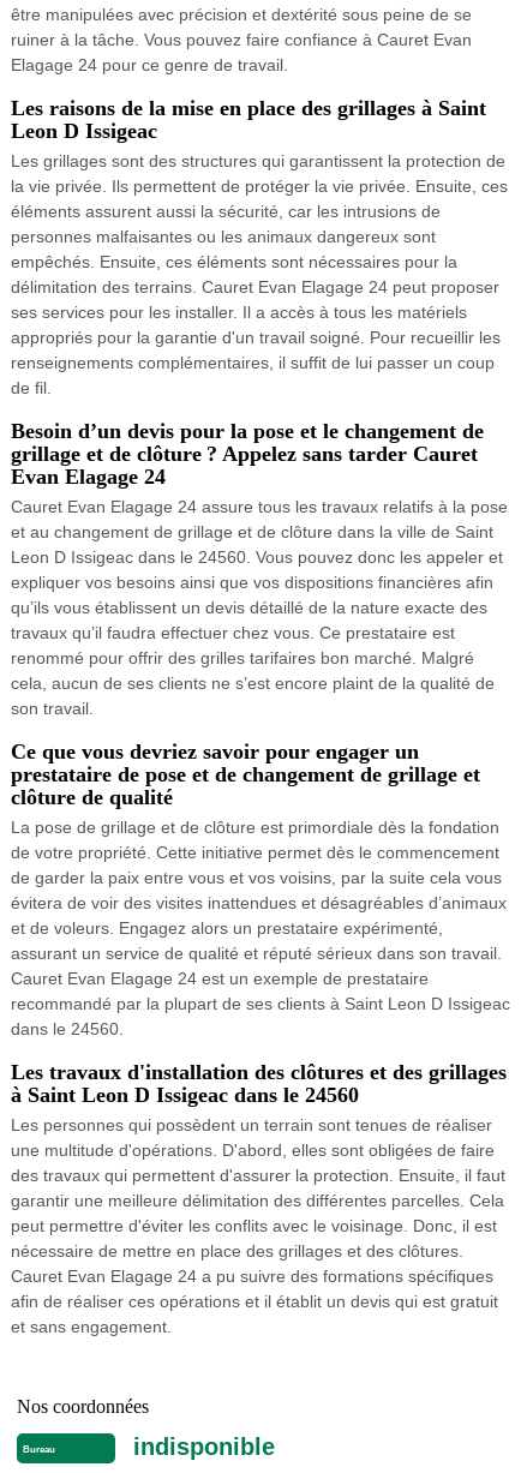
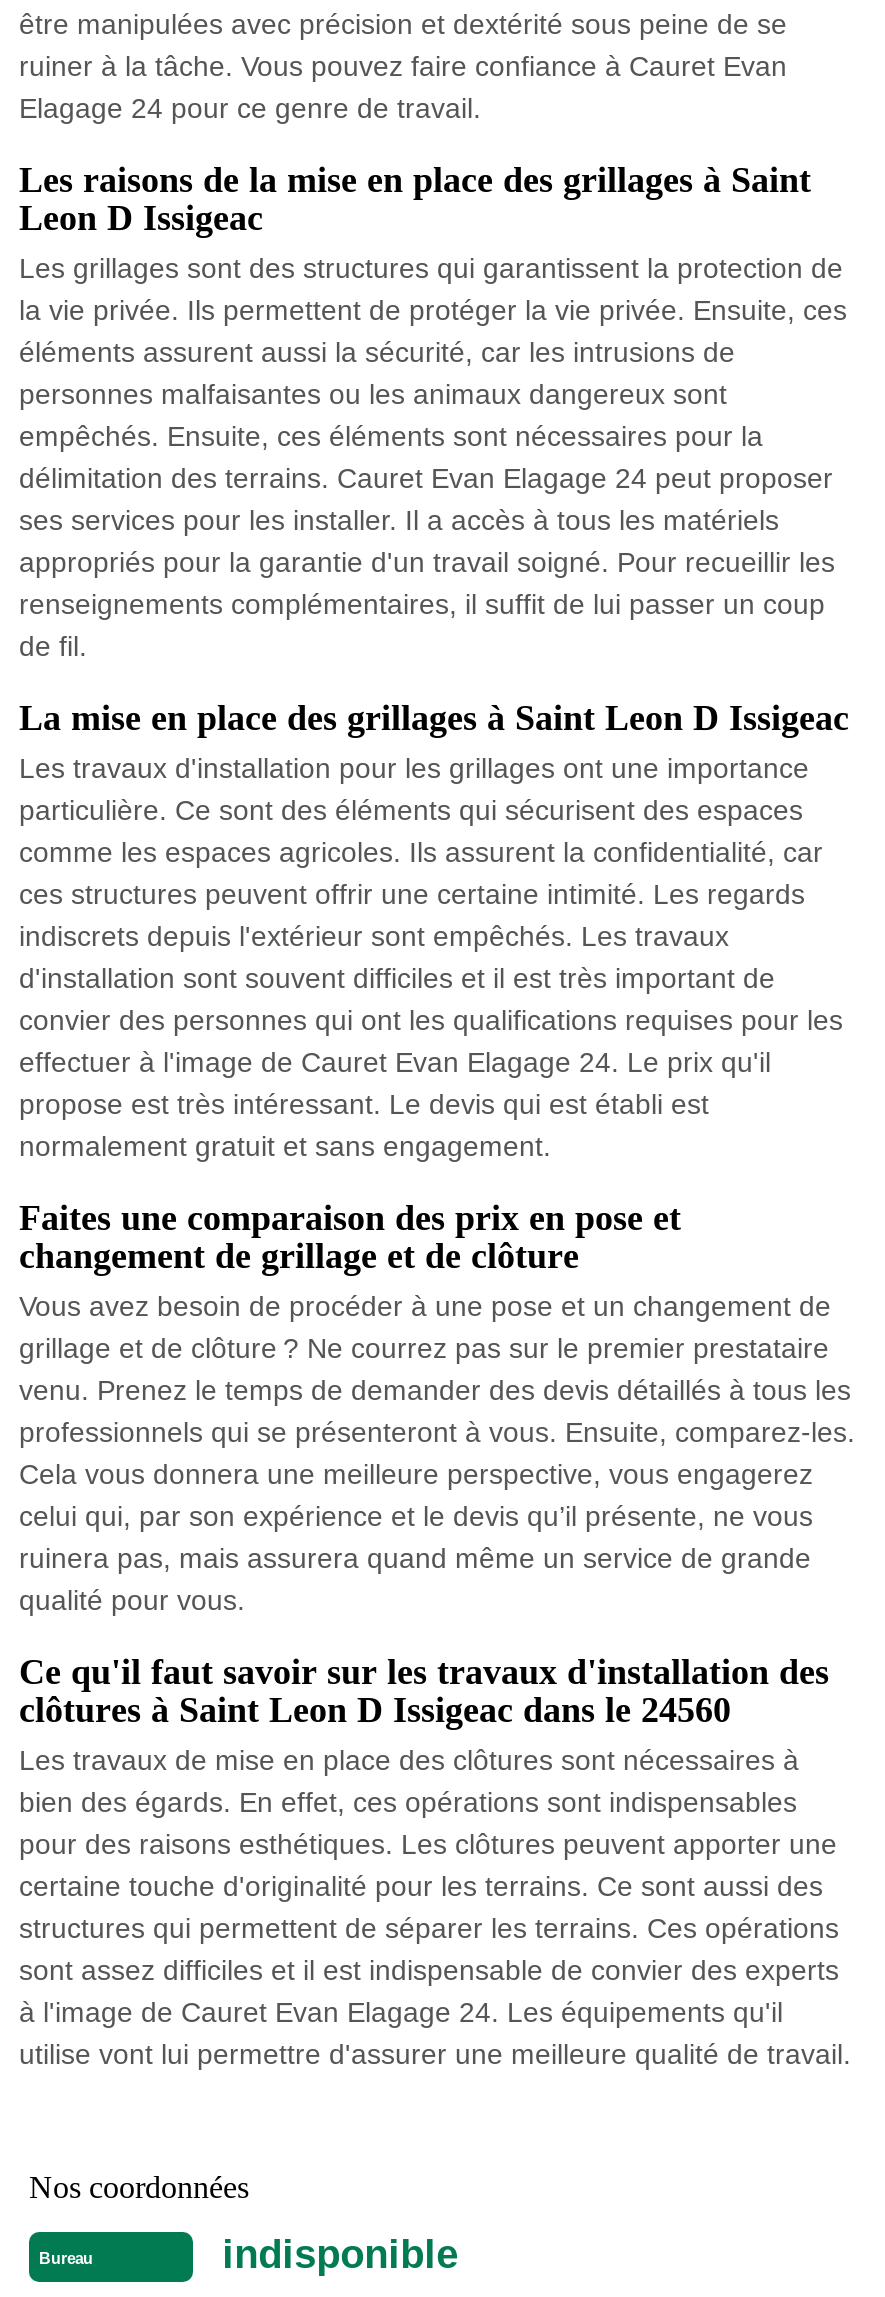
- Besoin d’un devis pour la pose et le changement de
- grillage et de clôture ? Appelez sans tarder Cauret
- Evan Elagage 24
- Cauret Evan Elagage 24 assure tous les travaux relatifs à la pose
- et au changement de grillage et de clôture dans la ville de Saint
- Leon D Issigeac dans le 24560. Vous pouvez donc les appeler et
- expliquer vos besoins ainsi que vos dispositions financières afin
- qu’ils vous établissent un devis détaillé de la nature exacte des
- travaux qu’il faudra effectuer chez vous. Ce prestataire est
- renommé pour offrir des grilles tarifaires bon marché. Malgré
- cela, aucun de ses clients ne s’est encore plaint de la qualité de
- son travail.
+ La mise en place des grillages à Saint Leon D Issigeac
+ Les travaux d'installation pour les grillages ont une importance
+ particulière. Ce sont des éléments qui sécurisent des espaces
+ comme les espaces agricoles. Ils assurent la confidentialité, car
+ ces structures peuvent offrir une certaine intimité. Les regards
+ indiscrets depuis l'extérieur sont empêchés. Les travaux
+ d'installation sont souvent difficiles et il est très important de
+ convier des personnes qui ont les qualifications requises pour les
+ effectuer à l'image de Cauret Evan Elagage 24. Le prix qu'il
+ propose est très intéressant. Le devis qui est établi est
+ normalement gratuit et sans engagement.

- Ce que vous devriez savoir pour engager un
- prestataire de pose et de changement de grillage et
- clôture de qualité
- La pose de grillage et de clôture est primordiale dès la fondation
- de votre propriété. Cette initiative permet dès le commencement
- de garder la paix entre vous et vos voisins, par la suite cela vous
- évitera de voir des visites inattendues et désagréables d’animaux
- et de voleurs. Engagez alors un prestataire expérimenté,
- assurant un service de qualité et réputé sérieux dans son travail.
- Cauret Evan Elagage 24 est un exemple de prestataire
- recommandé par la plupart de ses clients à Saint Leon D Issigeac
- dans le 24560.
+ Faites une comparaison des prix en pose et
+ changement de grillage et de clôture
+ Vous avez besoin de procéder à une pose et un changement de
+ grillage et de clôture ? Ne courrez pas sur le premier prestataire
+ venu. Prenez le temps de demander des devis détaillés à tous les
+ professionnels qui se présenteront à vous. Ensuite, comparez-les.
+ Cela vous donnera une meilleure perspective, vous engagerez
+ celui qui, par son expérience et le devis qu’il présente, ne vous
+ ruinera pas, mais assurera quand même un service de grande
+ qualité pour vous.

- Les travaux d'installation des clôtures et des grillages
- à Saint Leon D Issigeac dans le 24560
- Les personnes qui possèdent un terrain sont tenues de réaliser
- une multitude d'opérations. D'abord, elles sont obligées de faire
- des travaux qui permettent d'assurer la protection. Ensuite, il faut
- garantir une meilleure délimitation des différentes parcelles. Cela
- peut permettre d'éviter les conflits avec le voisinage. Donc, il est
- nécessaire de mettre en place des grillages et des clôtures.
- Cauret Evan Elagage 24 a pu suivre des formations spécifiques
- afin de réaliser ces opérations et il établit un devis qui est gratuit
- et sans engagement.
+ Ce qu'il faut savoir sur les travaux d'installation des
+ clôtures à Saint Leon D Issigeac dans le 24560
+ Les travaux de mise en place des clôtures sont nécessaires à
+ bien des égards. En effet, ces opérations sont indispensables
+ pour des raisons esthétiques. Les clôtures peuvent apporter une
+ certaine touche d'originalité pour les terrains. Ce sont aussi des
+ structures qui permettent de séparer les terrains. Ces opérations
+ sont assez difficiles et il est indispensable de convier des experts
+ à l'image de Cauret Evan Elagage 24. Les équipements qu'il
+ utilise vont lui permettre d'assurer une meilleure qualité de travail.
